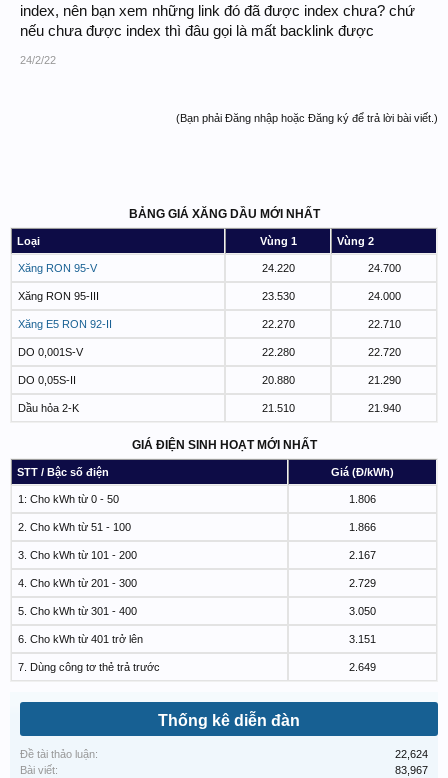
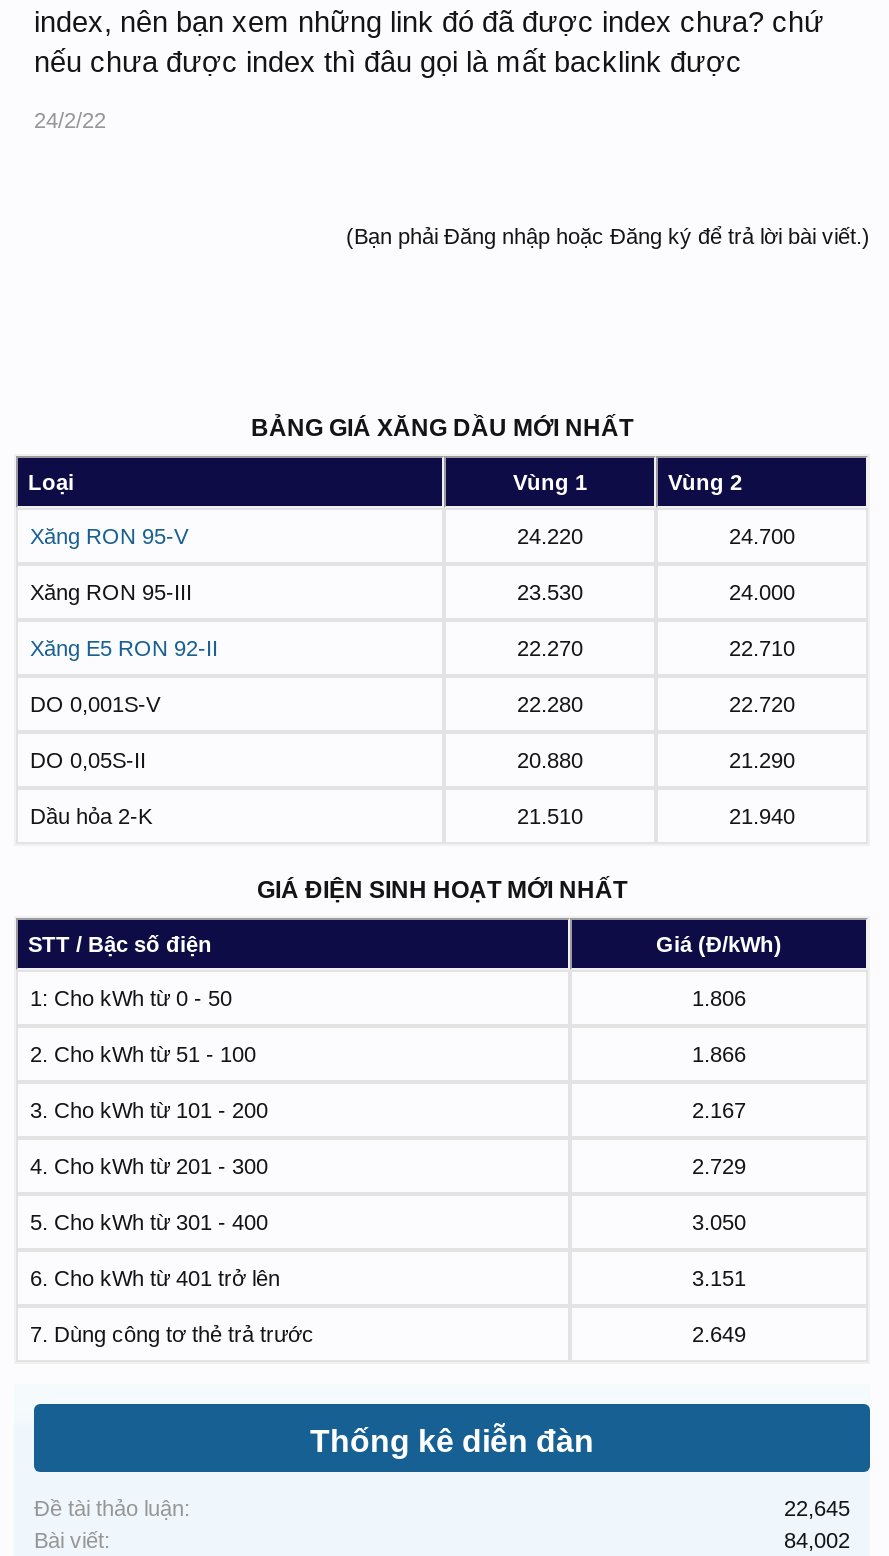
- 22,624
+ 22,645

- 83,967
+ 84,002
